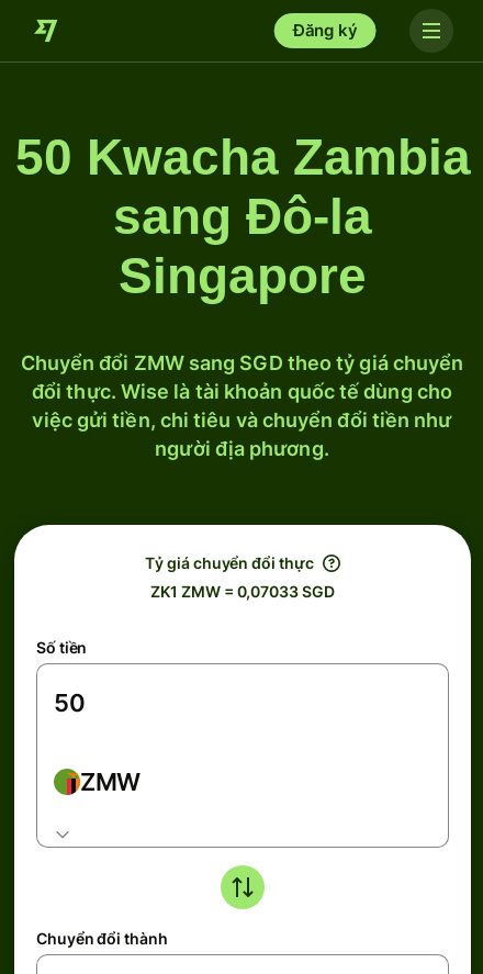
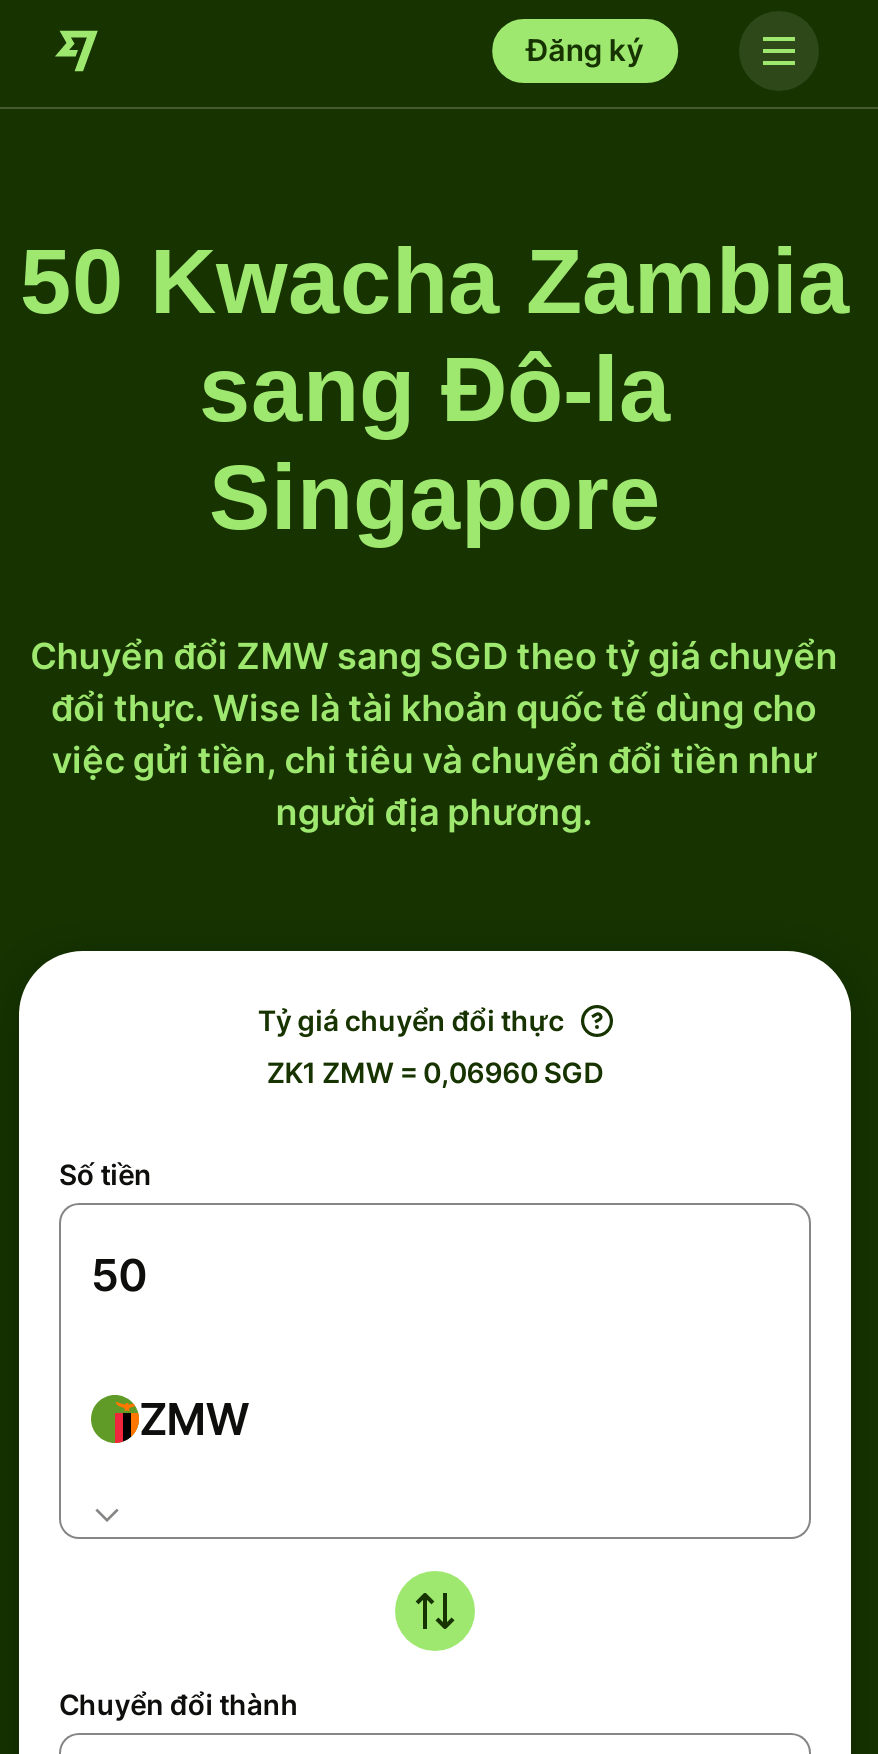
- ZK1 ZMW = 0,07033 SGD
+ ZK1 ZMW = 0,06960 SGD
